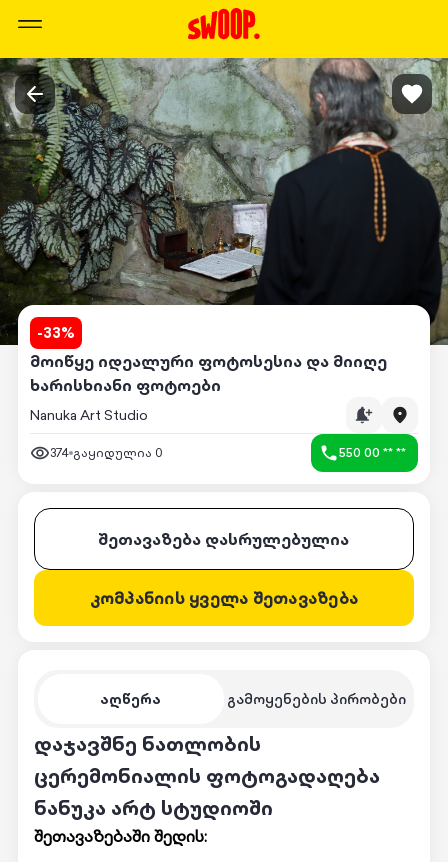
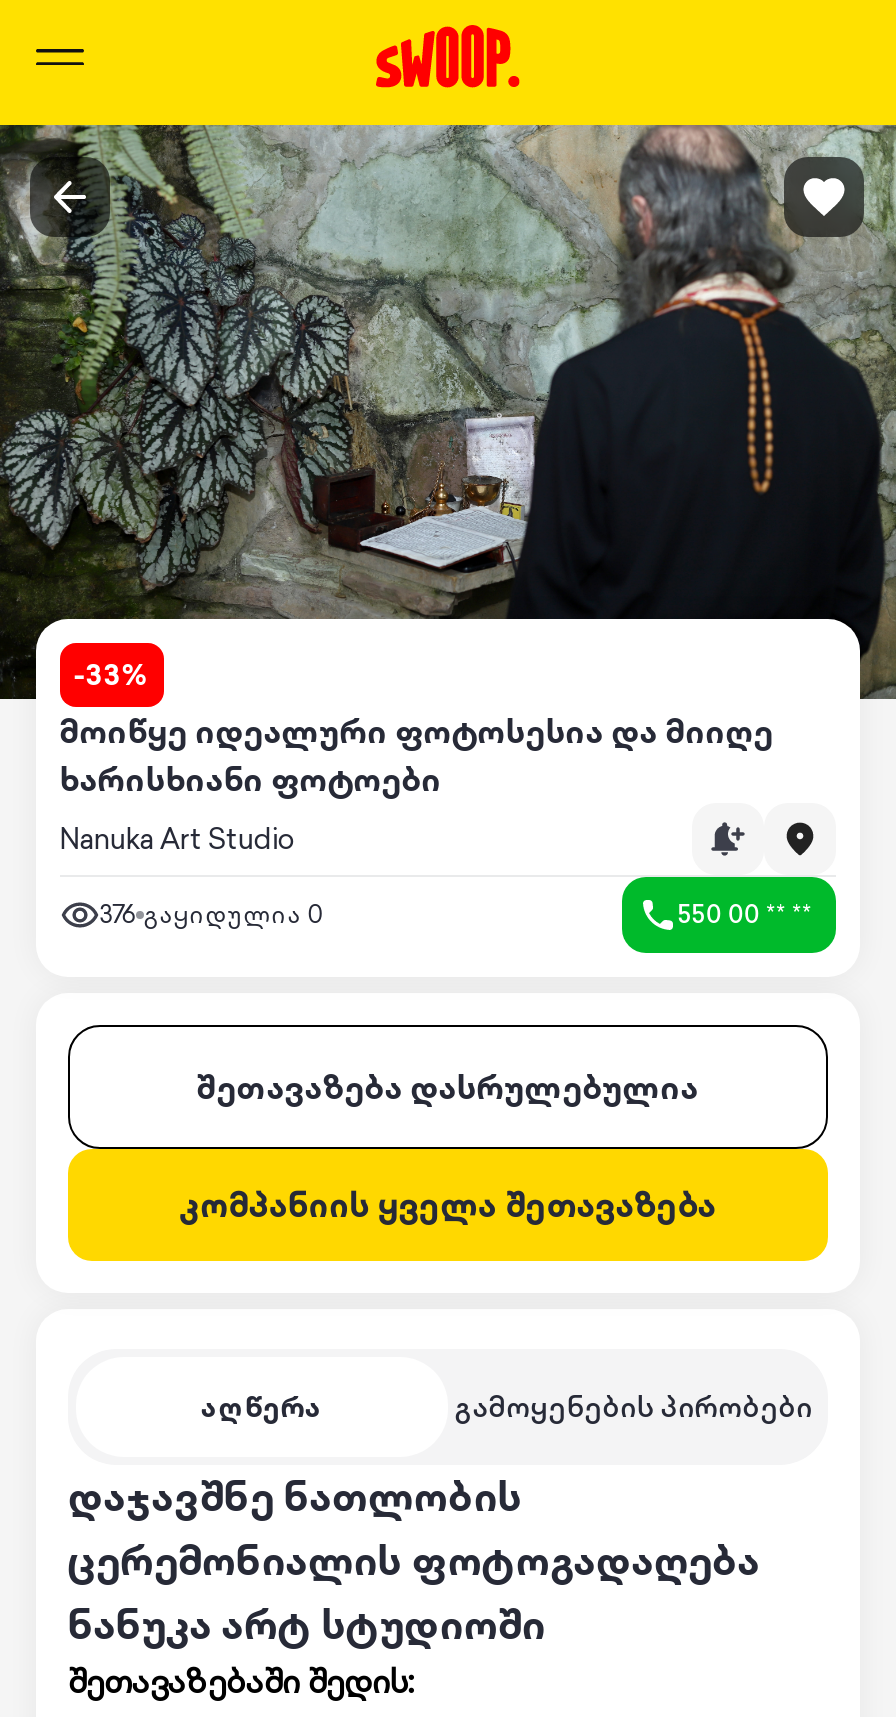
- 374 გაყიდულია 0
+ 376 გაყიდულია 0
